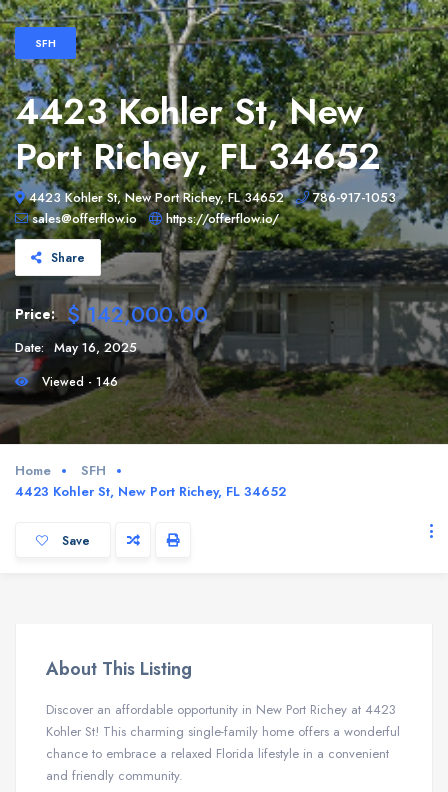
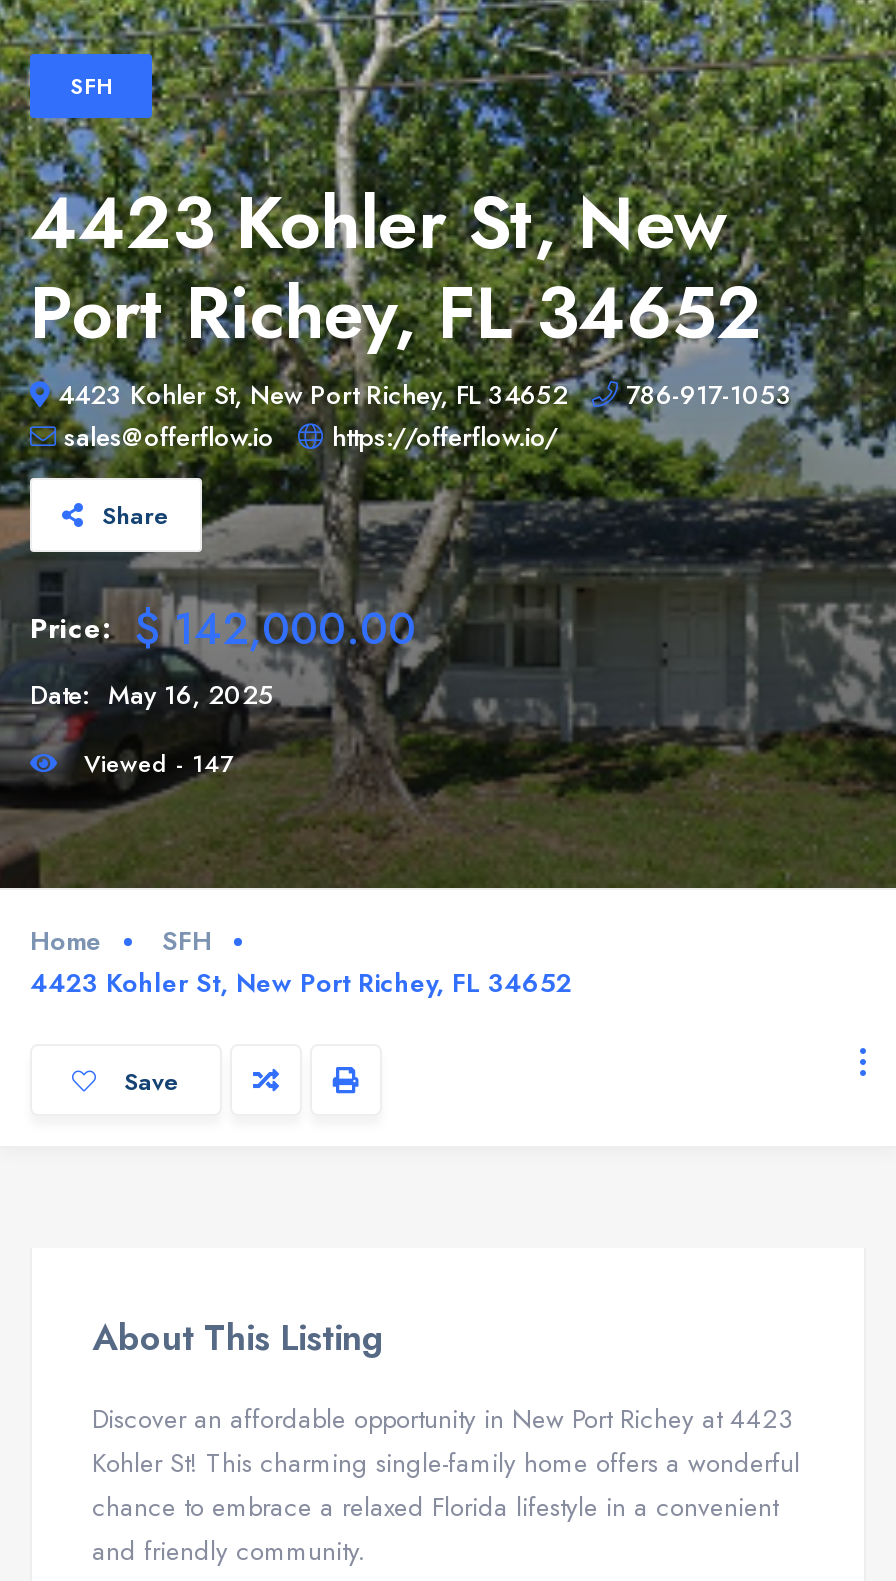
- Viewed - 146
+ Viewed - 147
